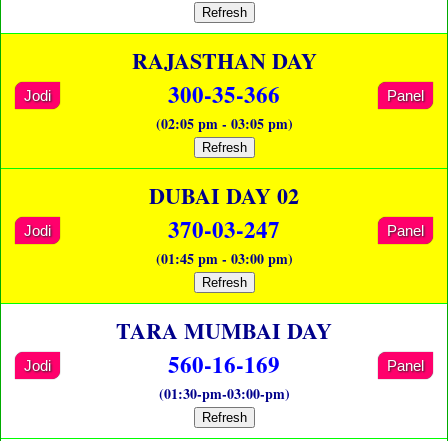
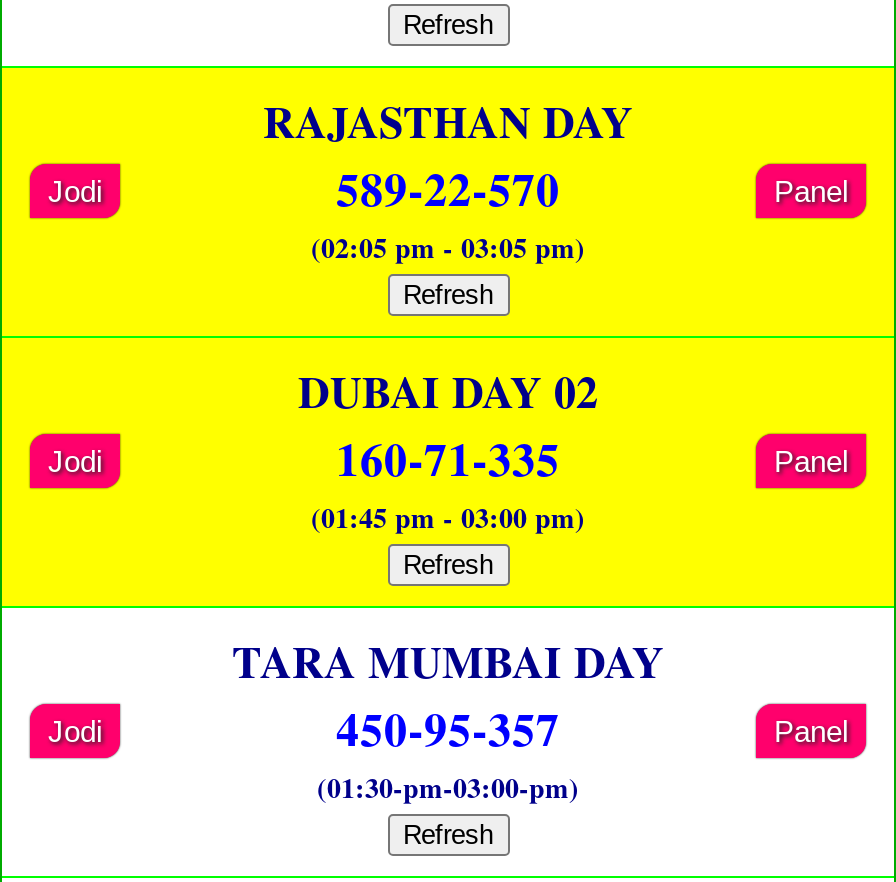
- 300-35-366
+ 589-22-570

- 370-03-247
+ 160-71-335

- 560-16-169
+ 450-95-357
